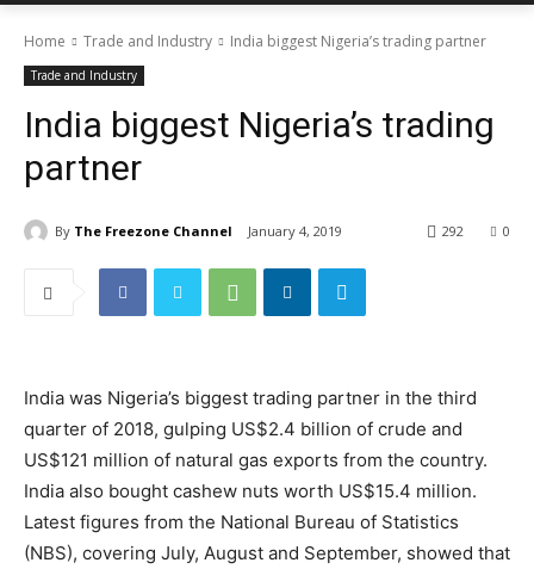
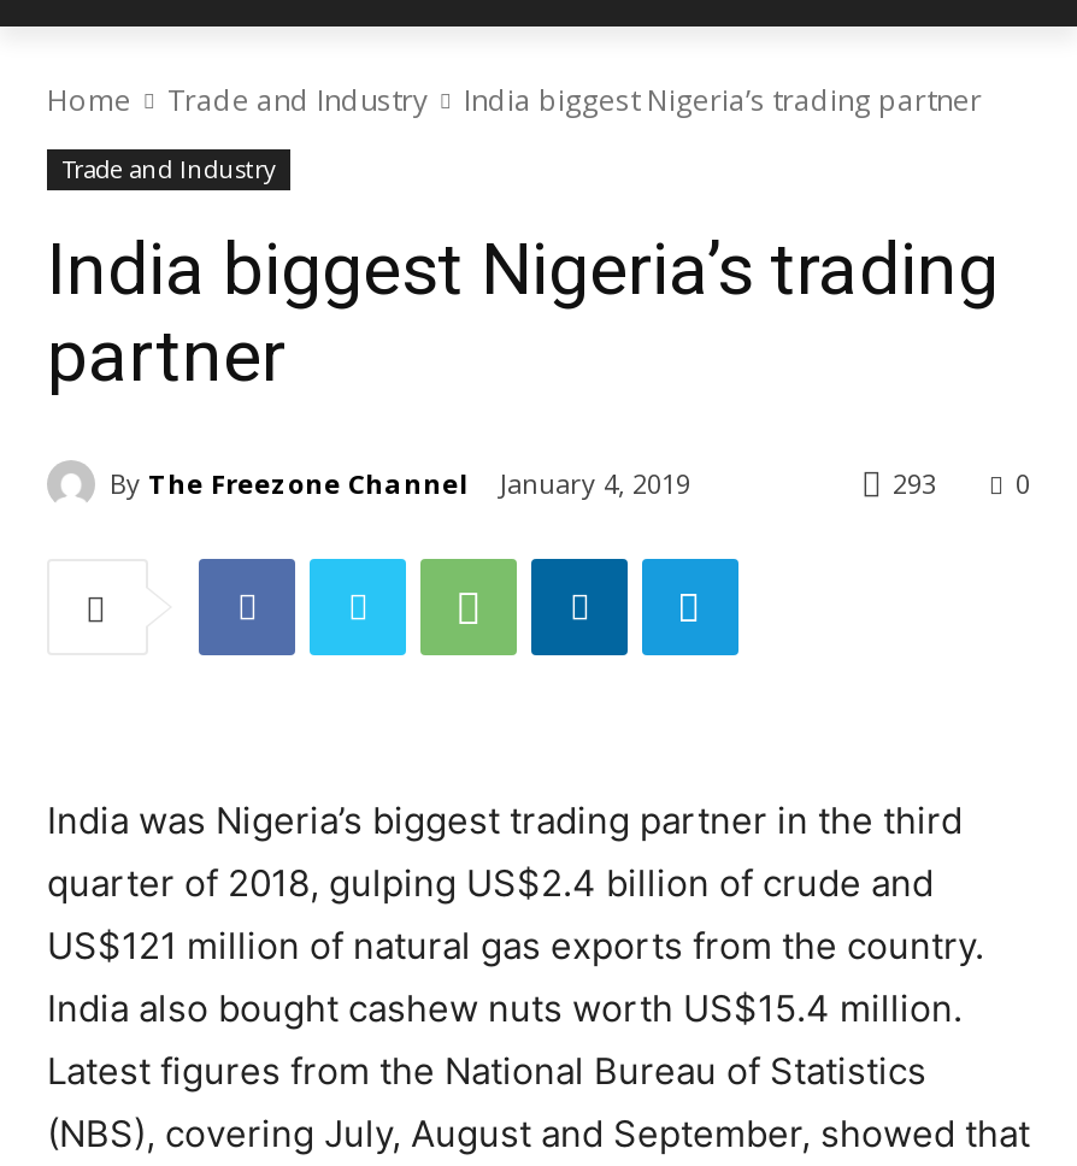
- 292
+ 293
